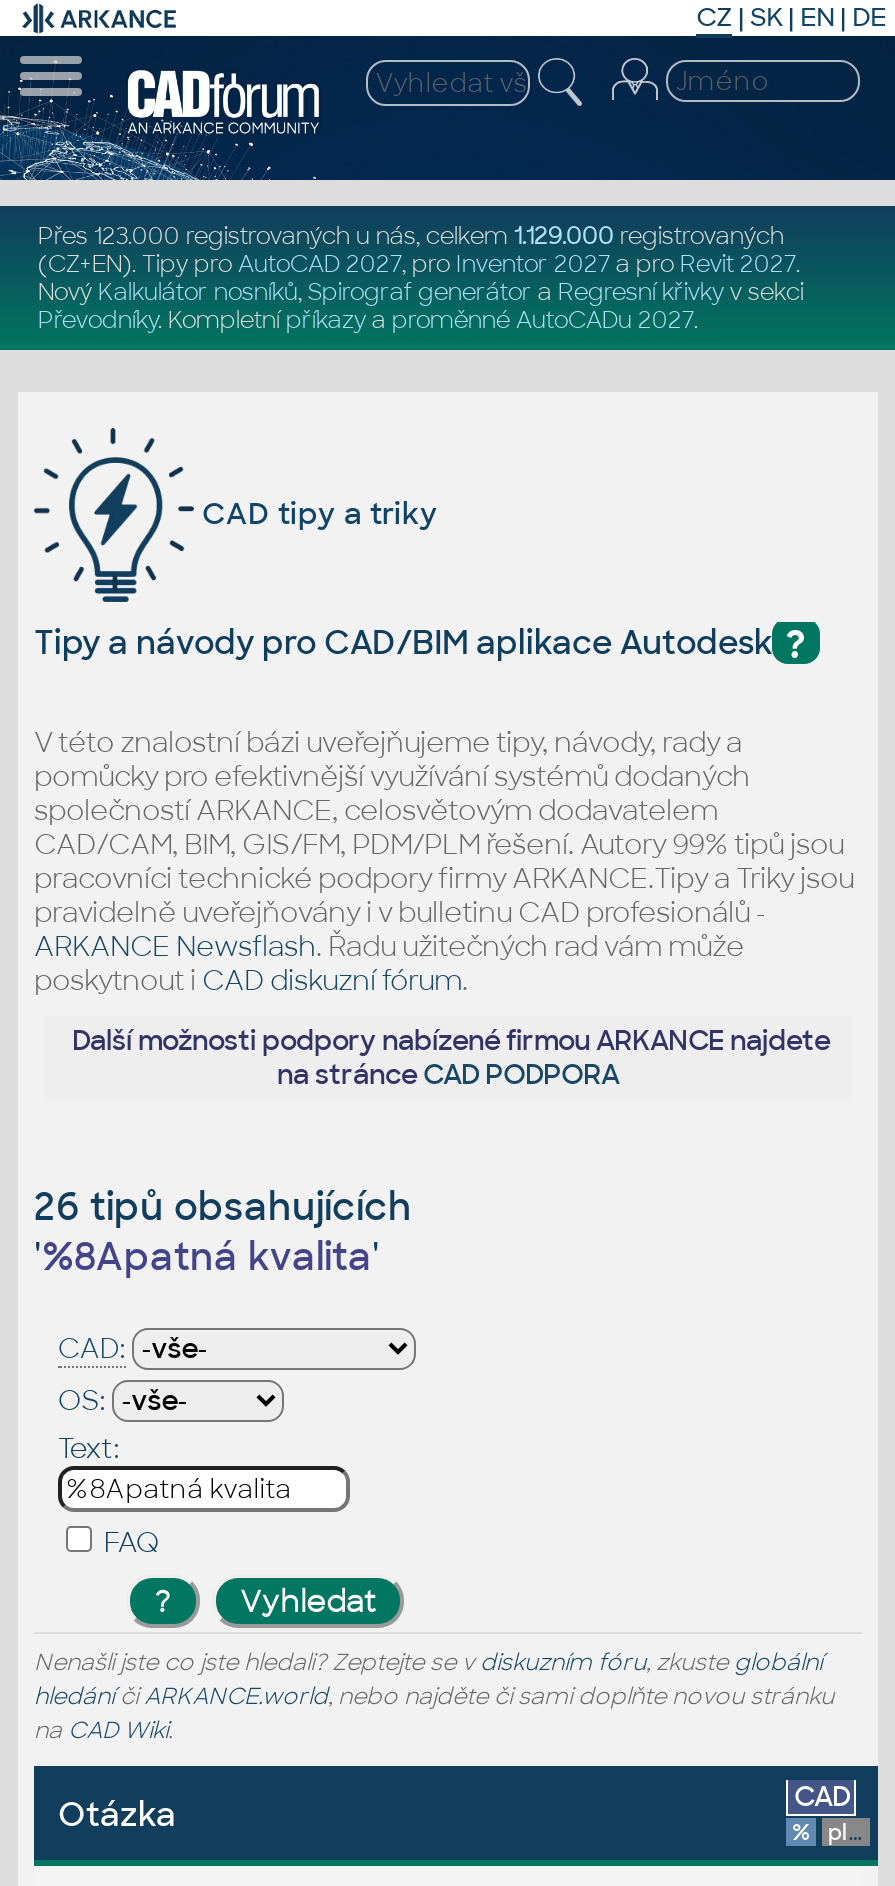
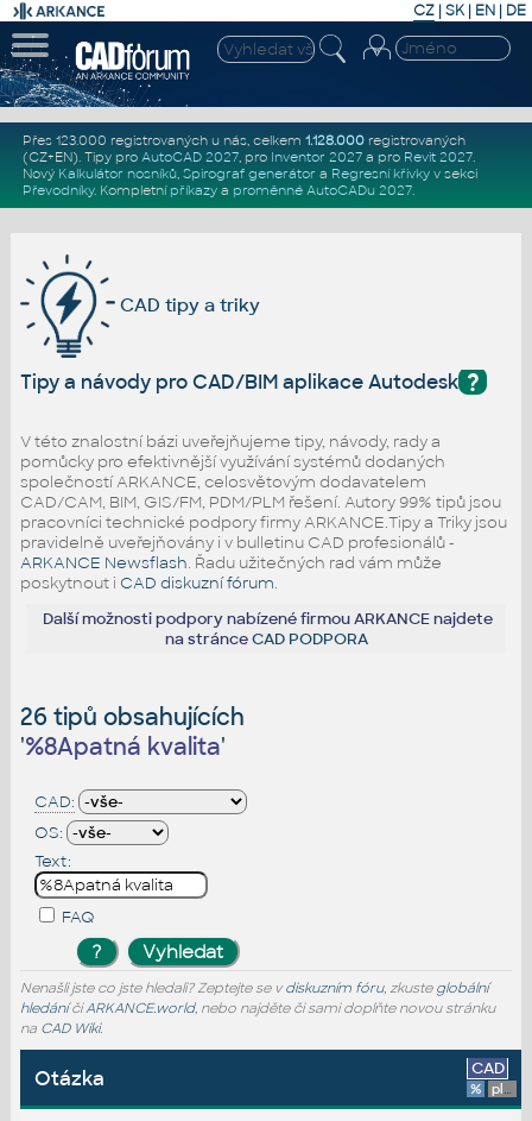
- Přes 123.000 registrovaných u nás, celkem 1.129.000 registrovaných
+ Přes 123.000 registrovaných u nás, celkem 1.128.000 registrovaných
